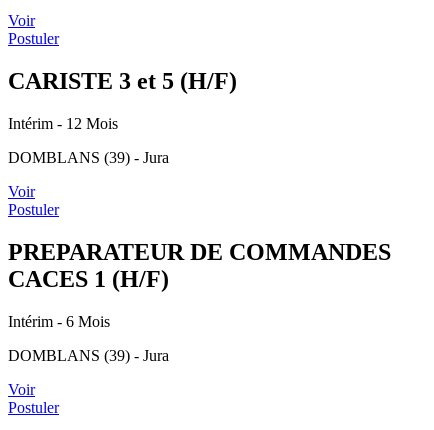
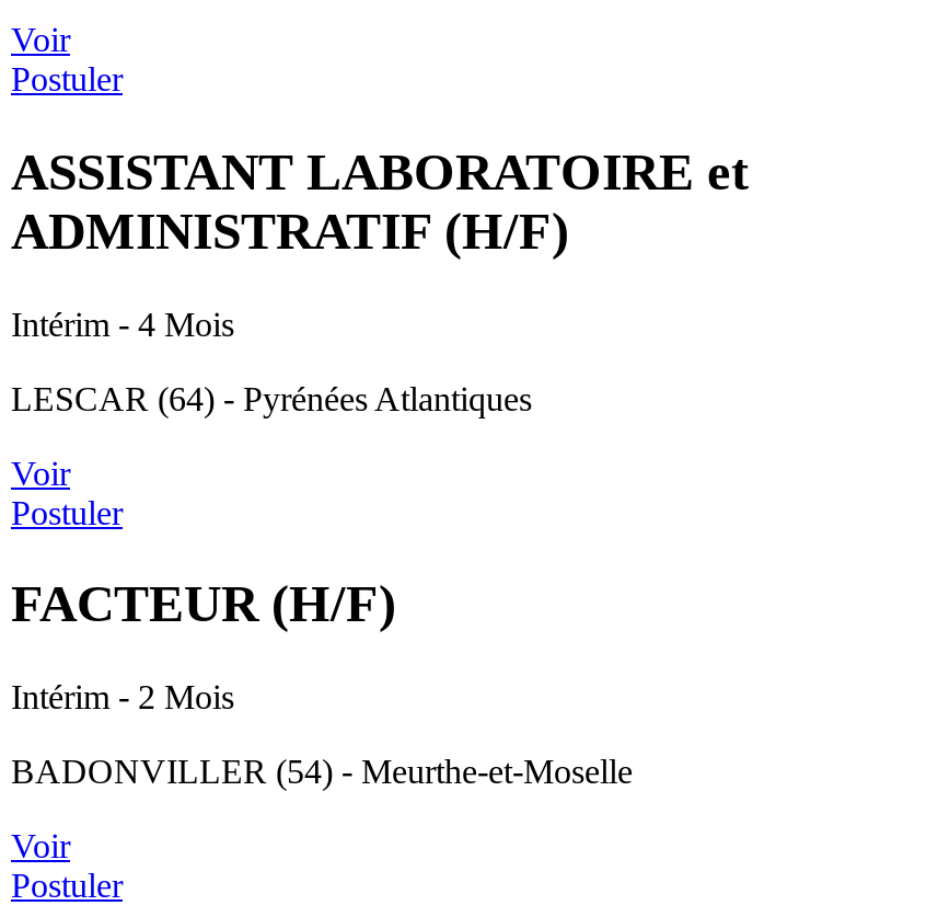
- CARISTE 3 et 5 (H/F)
+ ASSISTANT LABORATOIRE et
+ ADMINISTRATIF (H/F)

- Intérim - 12 Mois
+ Intérim - 4 Mois

- DOMBLANS (39) - Jura
+ LESCAR (64) - Pyrénées Atlantiques

moved down: Voir | Postuler

- PREPARATEUR DE COMMANDES
- CACES 1 (H/F)
+ FACTEUR (H/F)

- Intérim - 6 Mois
+ Intérim - 2 Mois

- DOMBLANS (39) - Jura
+ BADONVILLER (54) - Meurthe-et-Moselle
